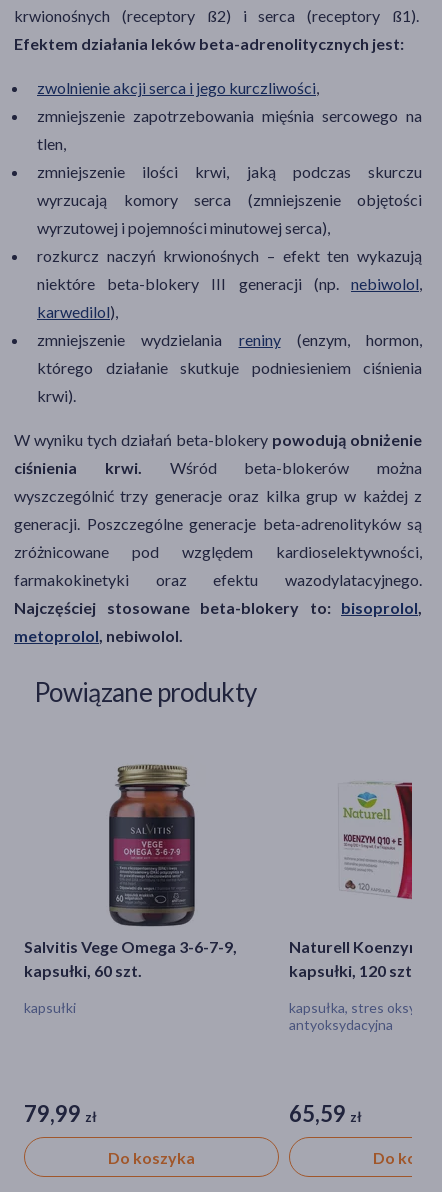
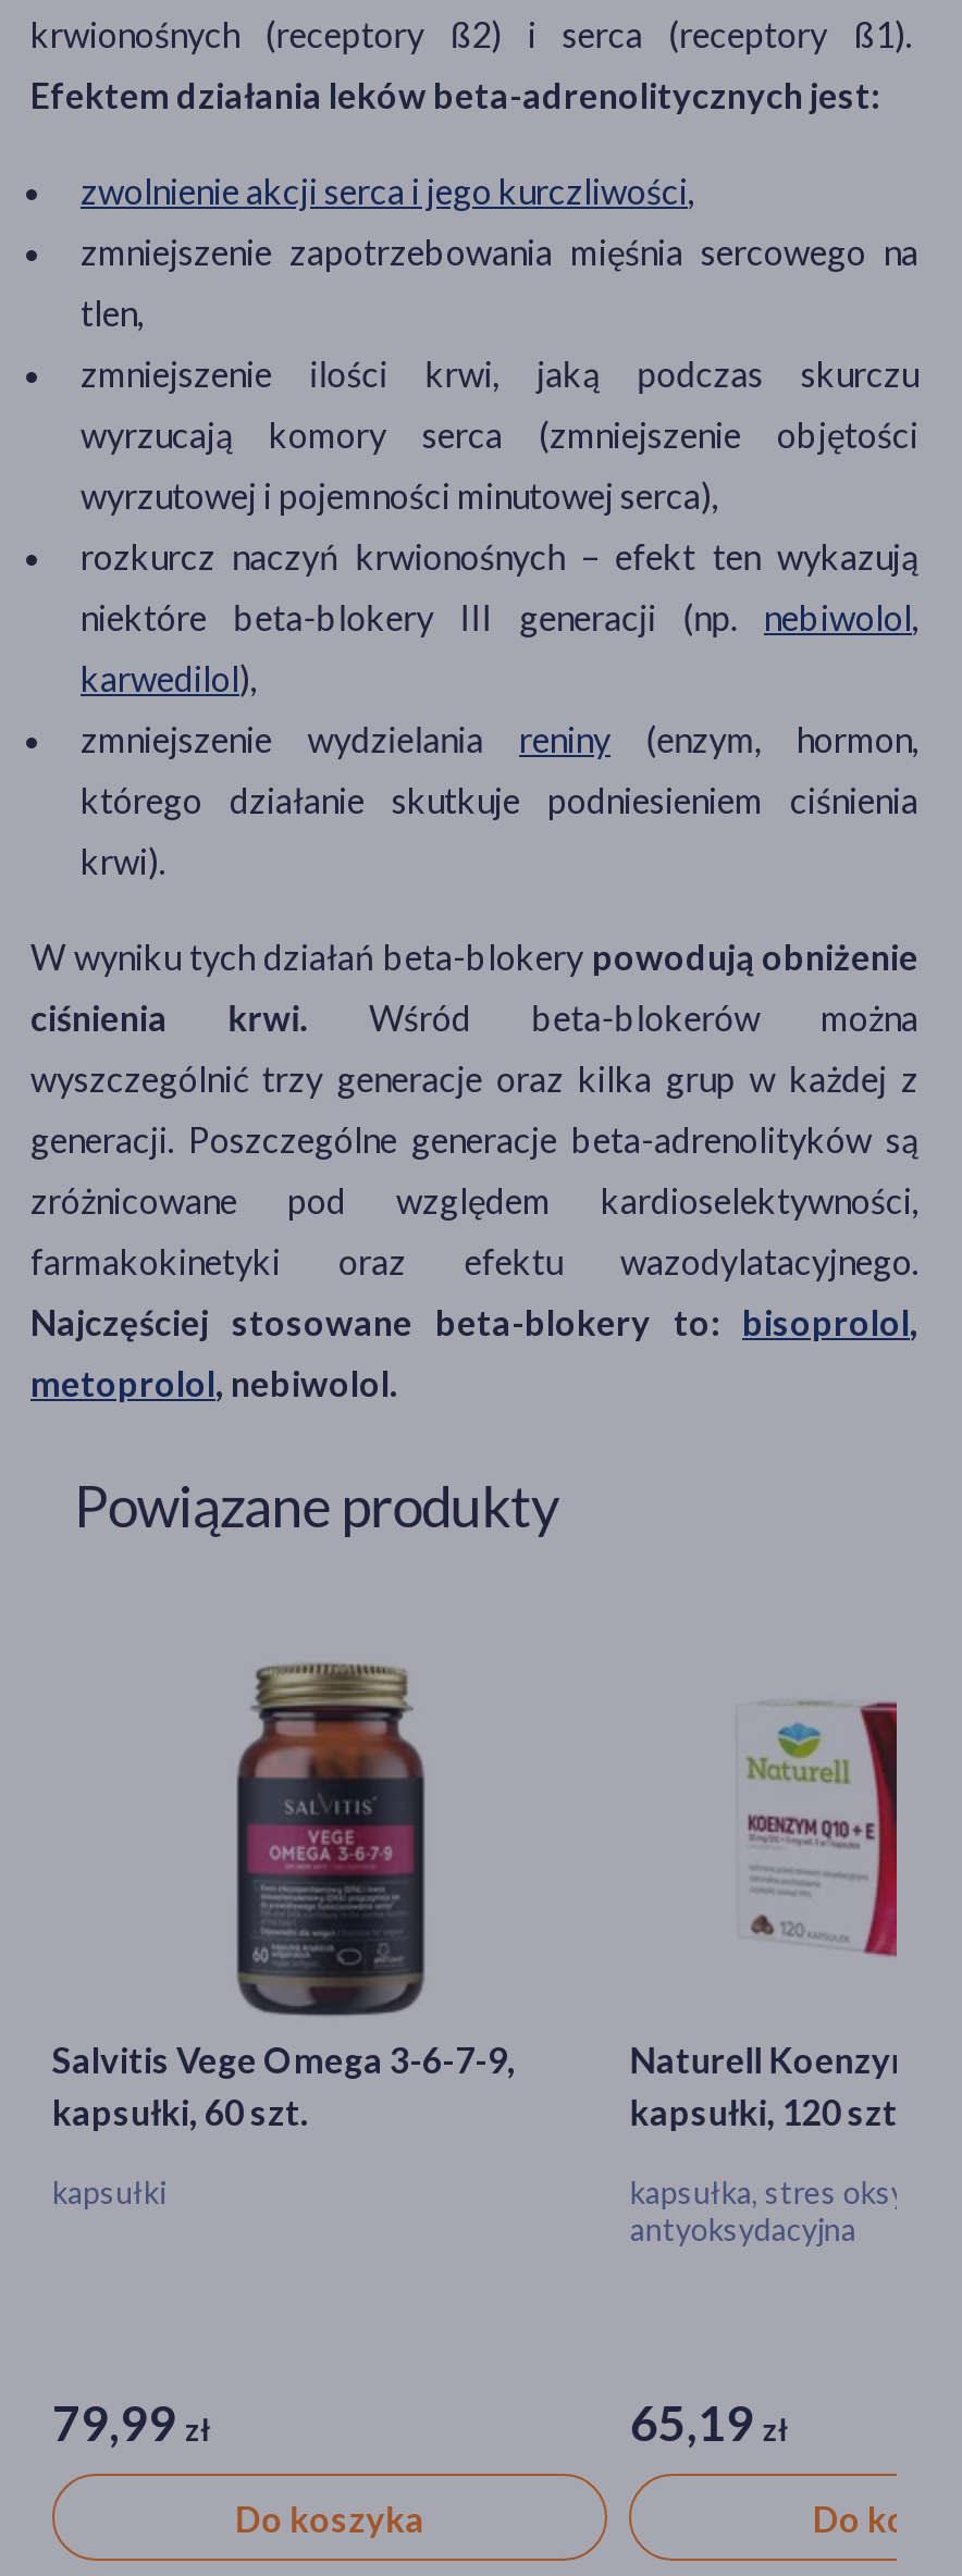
- 65,59 zł
+ 65,19 zł
